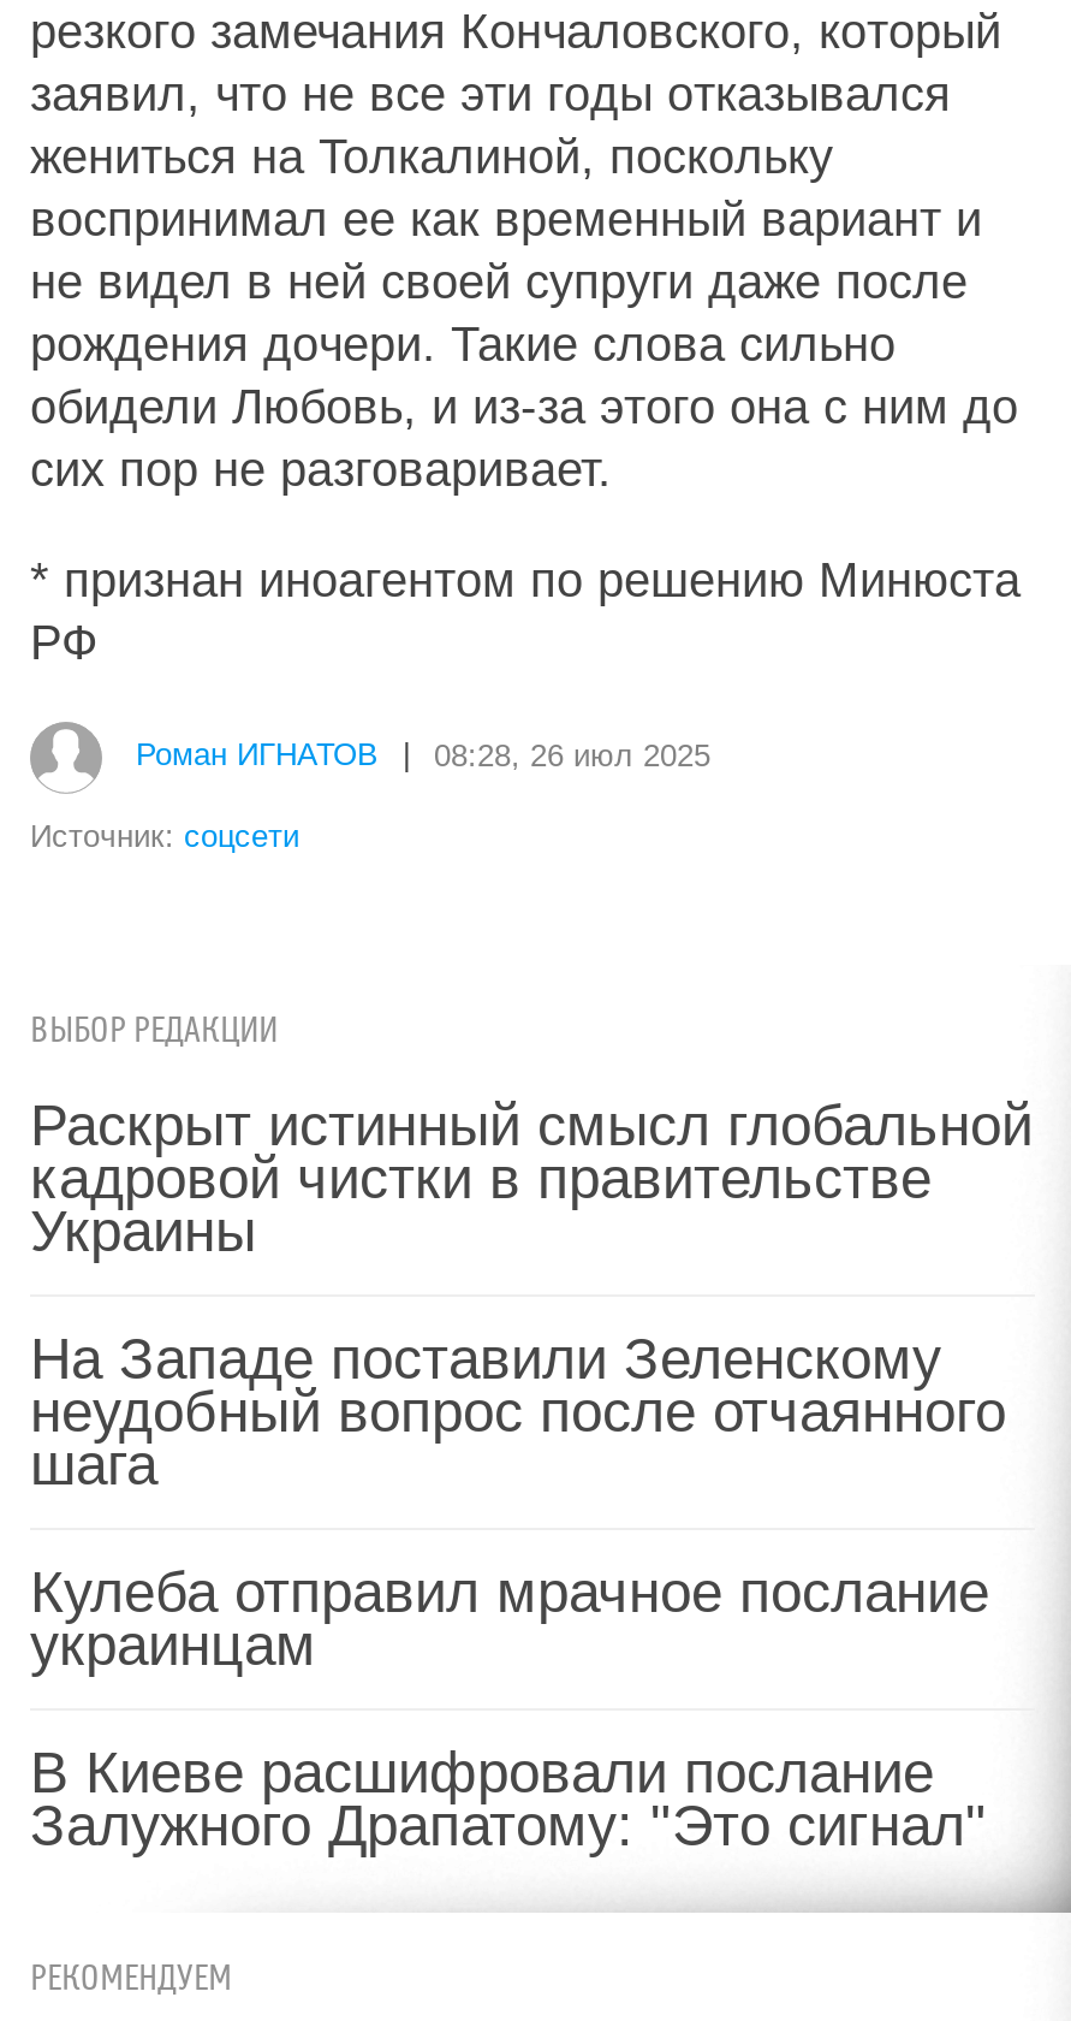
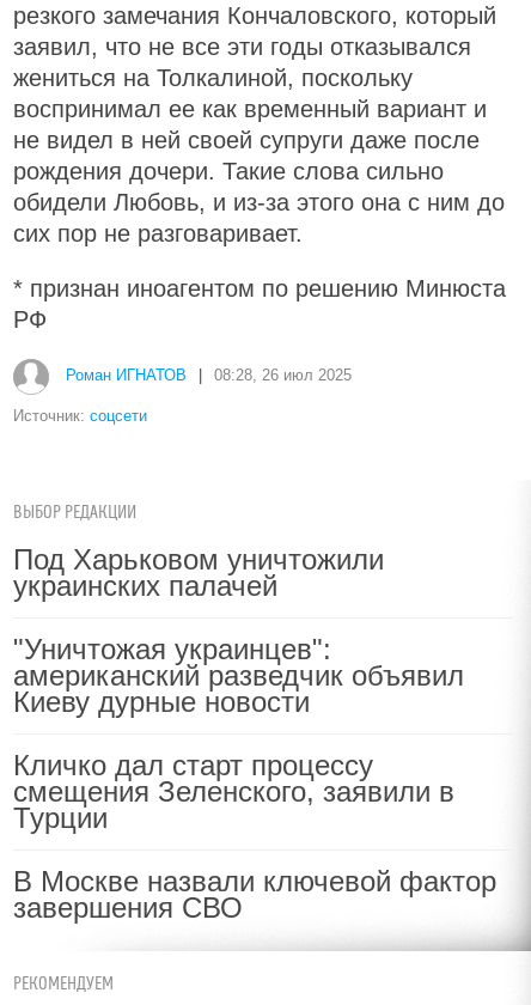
- Раскрыт истинный смысл глобальной
- кадровой чистки в правительстве
- Украины
+ Под Харьковом уничтожили
+ украинских палачей

- На Западе поставили Зеленскому
- неудобный вопрос после отчаянного
- шага
+ "Уничтожая украинцев":
+ американский разведчик объявил
+ Киеву дурные новости

- Кулеба отправил мрачное послание
- украинцам
+ Кличко дал старт процессу
+ смещения Зеленского, заявили в
+ Турции

- В Киеве расшифровали послание
- Залужного Драпатому: "Это сигнал"
+ В Москве назвали ключевой фактор
+ завершения СВО
